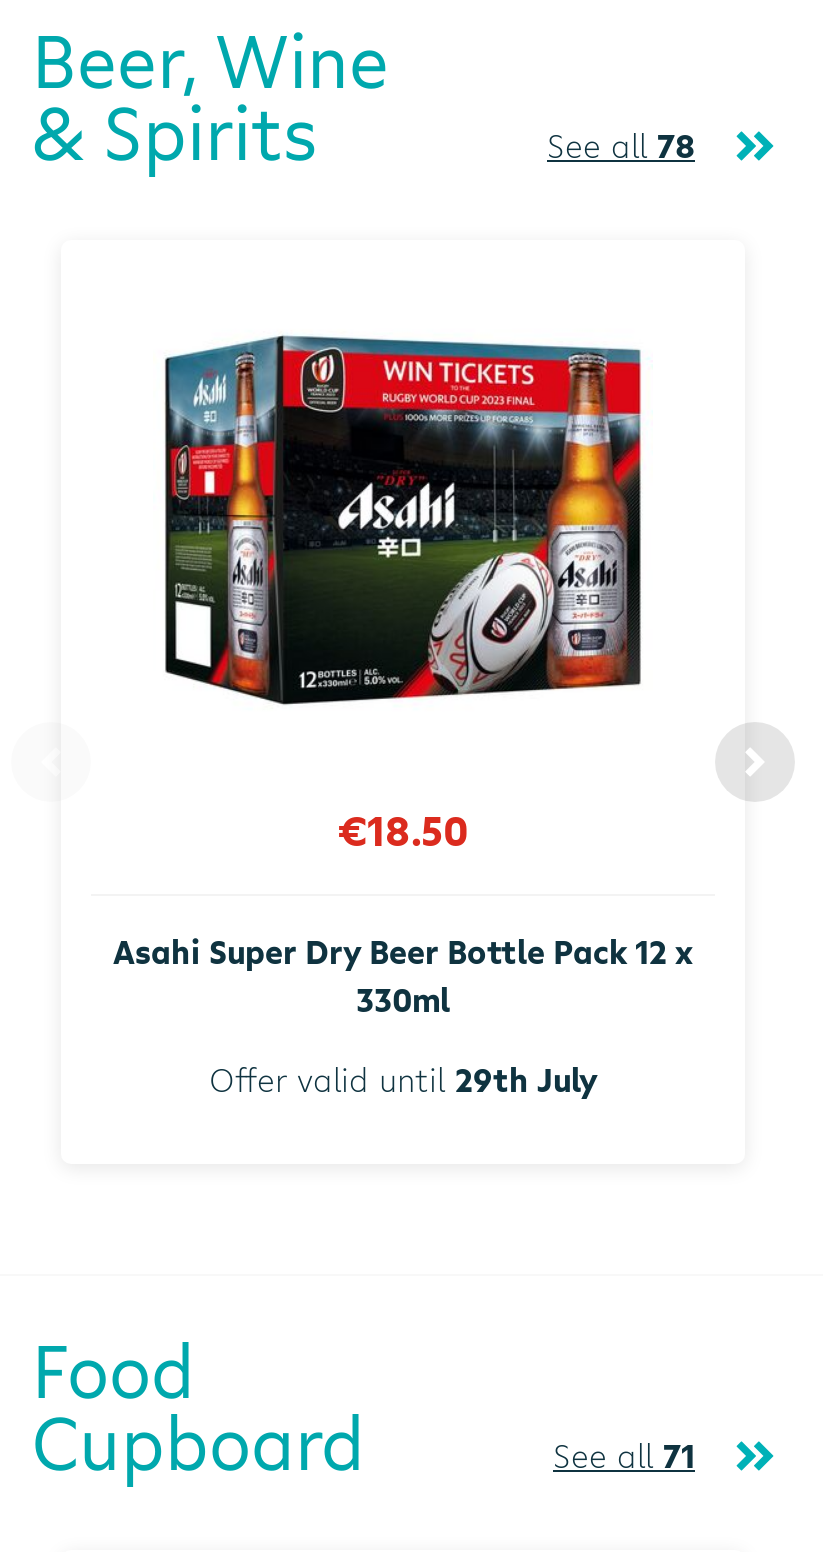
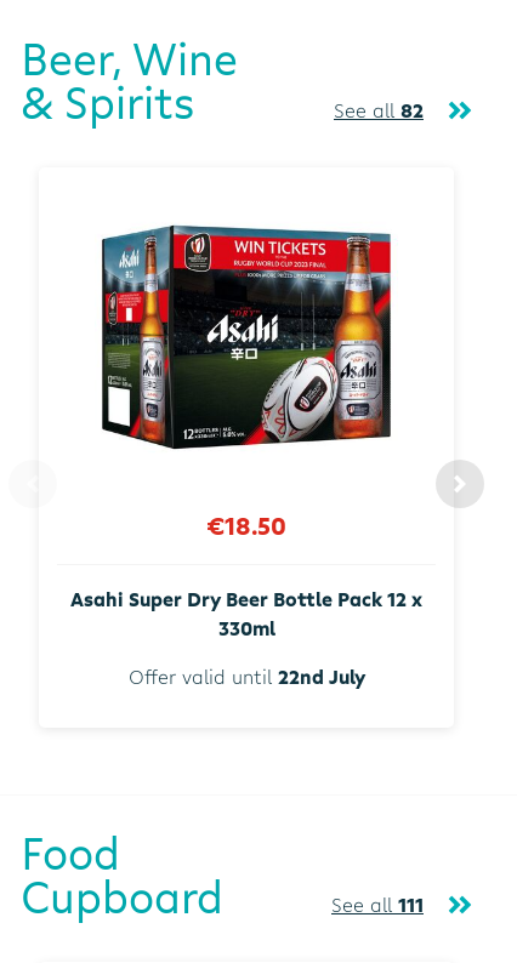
- See all 78
+ See all 82

- Offer valid until 29th July
+ Offer valid until 22nd July

- See all 71
+ See all 111
